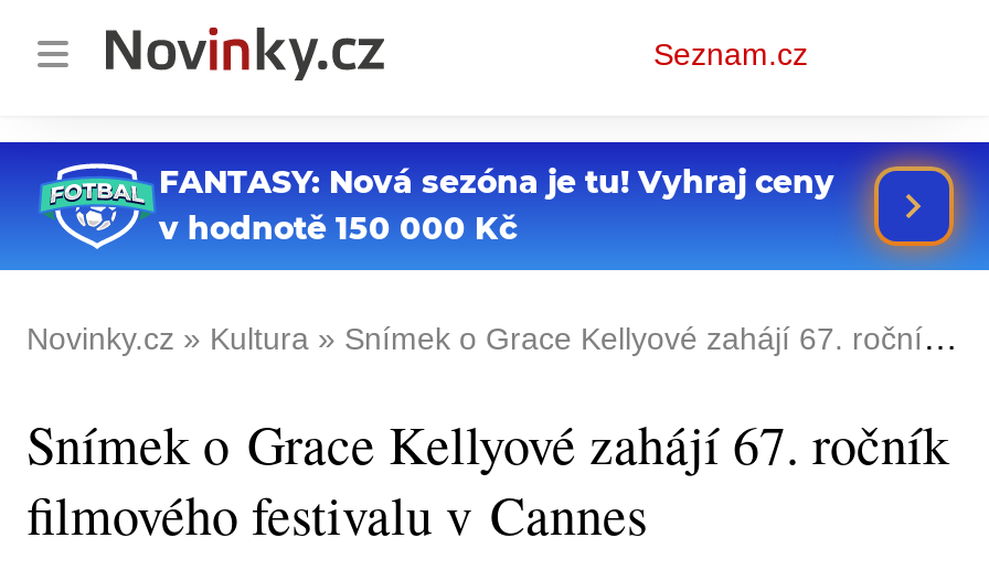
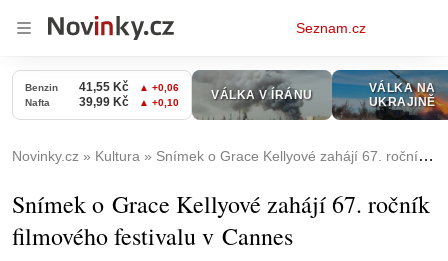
- [image]
+ [image]
